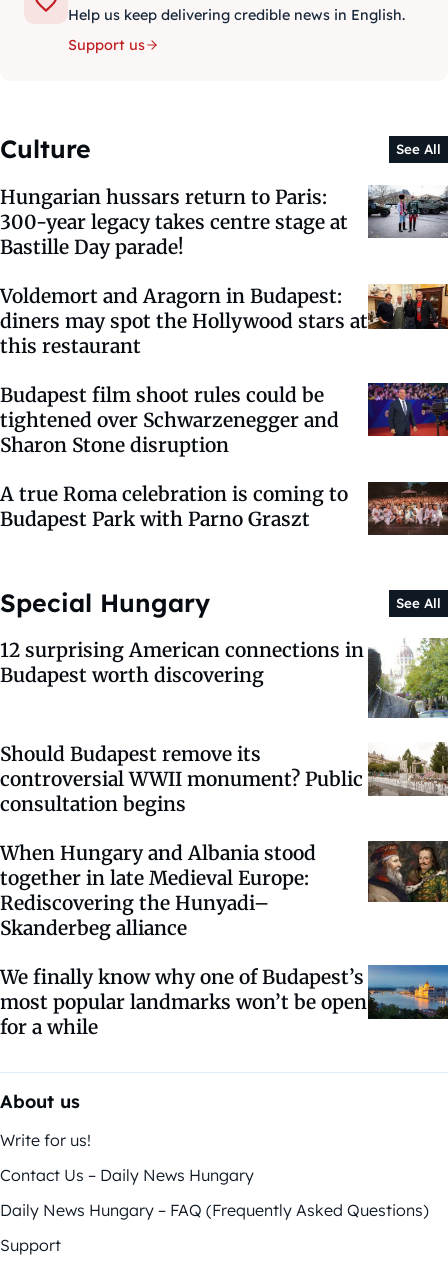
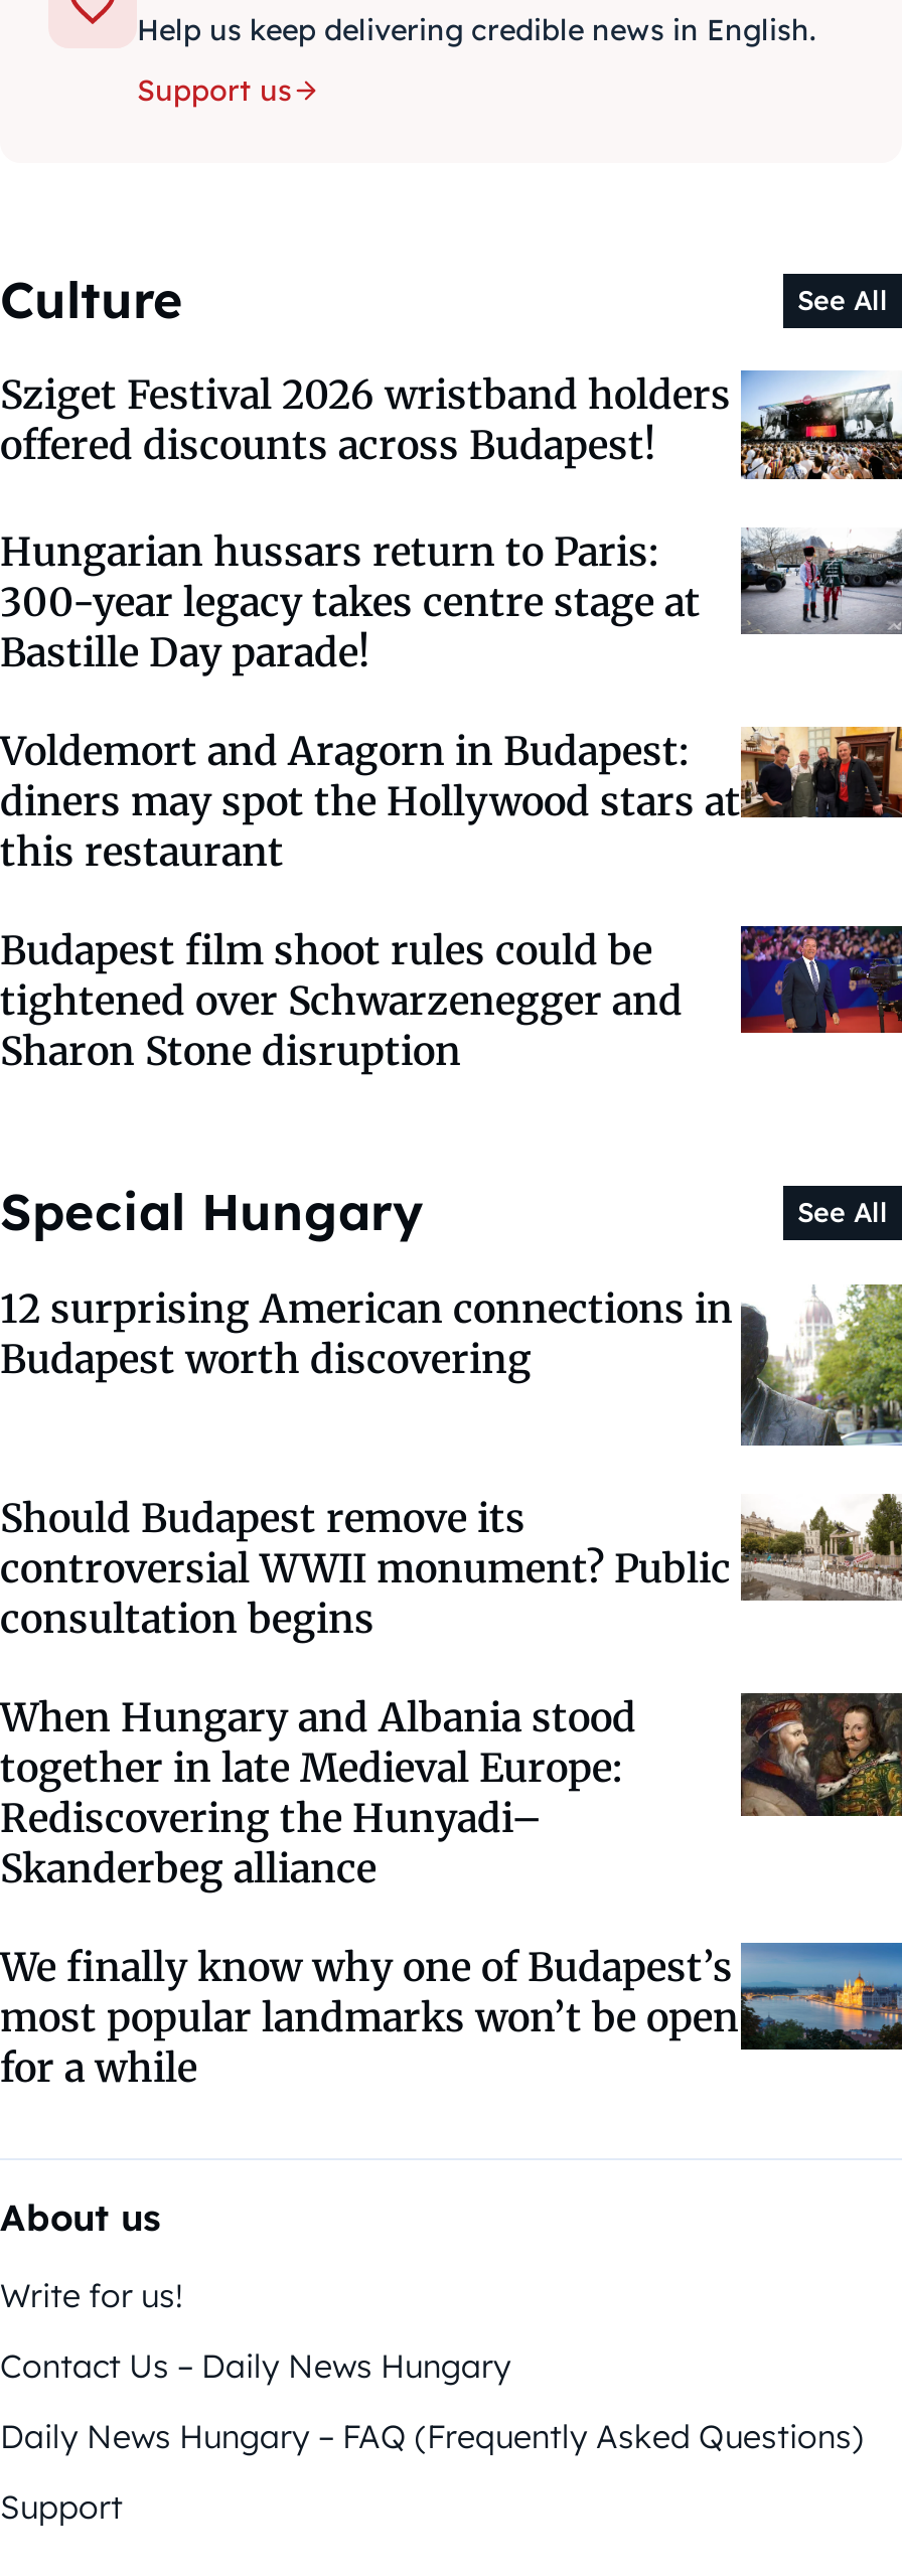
+ [image]
+ Sziget Festival 2026 wristband holders
+ offered discounts across Budapest!

moved down: [image] | Hungarian hussars return to Paris: | 300-year legacy takes centre stage at | ... | tightened over Schwarzenegger and | Sharon Stone disruption

- [image]
- A true Roma celebration is coming to
- Budapest Park with Parno Graszt
